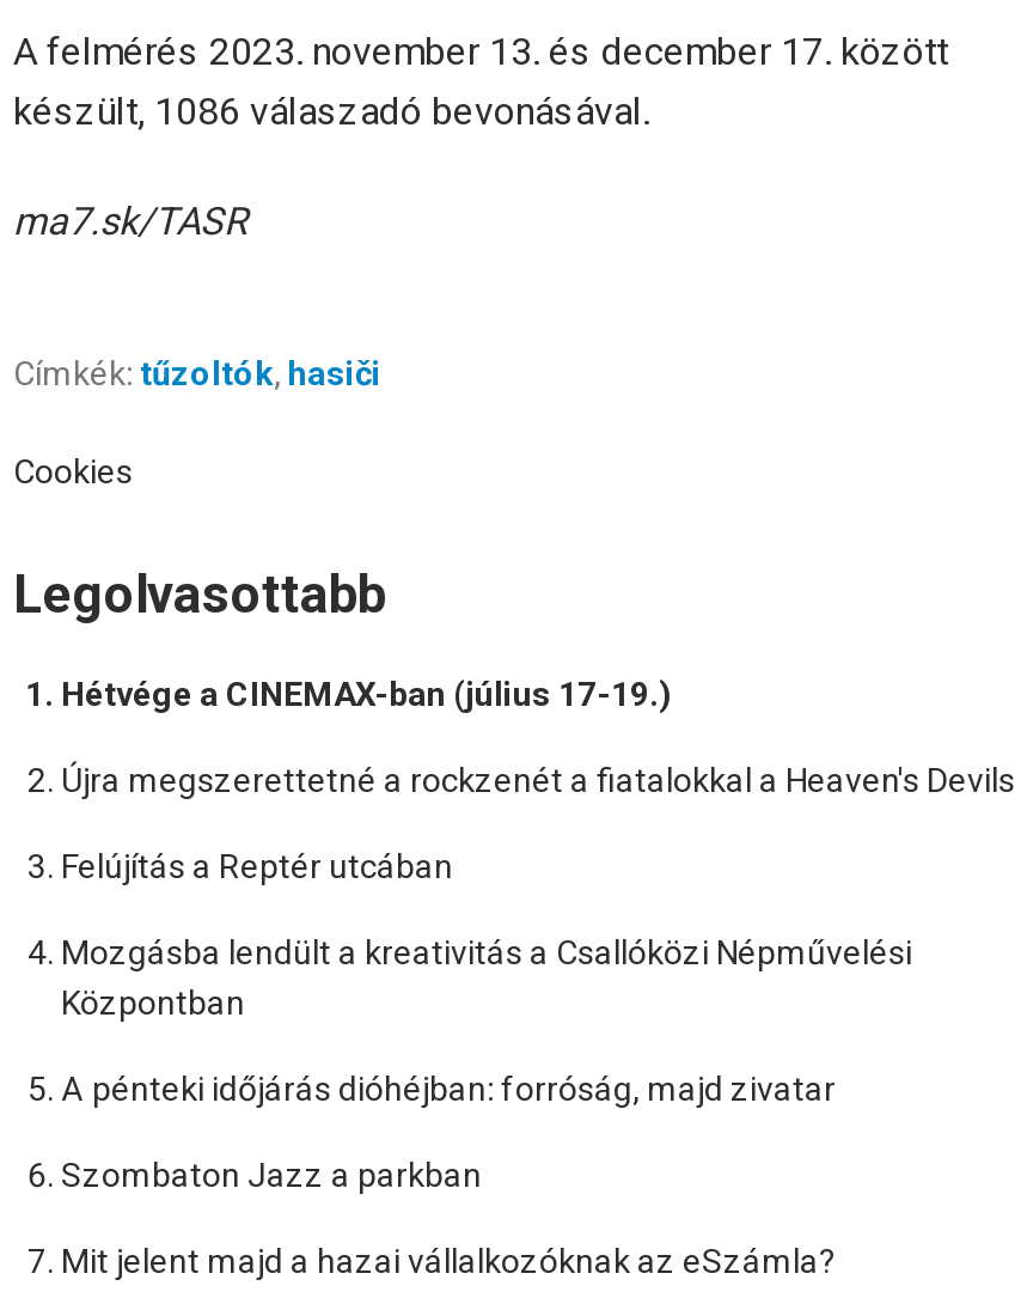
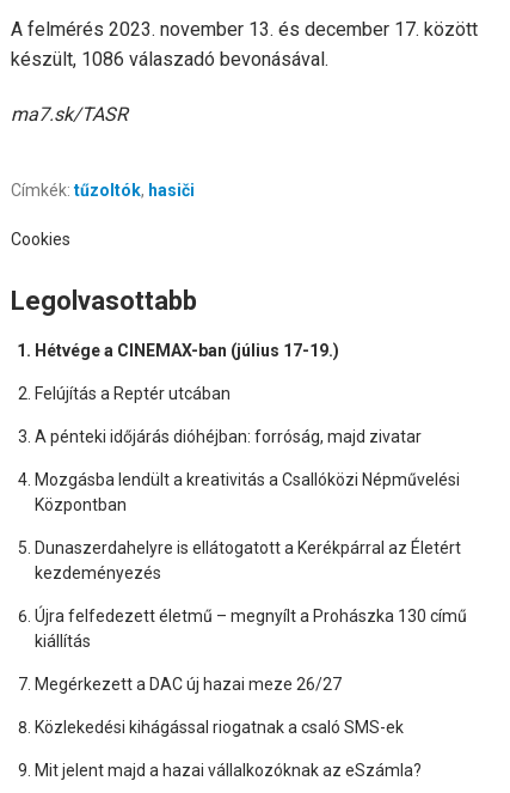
- Újra megszerettetné a rockzenét a fiatalokkal a Heaven's Devils

moved up: Felújítás a Reptér utcában

moved up: A pénteki időjárás dióhéjban: forróság, majd zivatar

- Szombaton Jazz a parkban
+ Dunaszerdahelyre is ellátogatott a Kerékpárral az Életért
+ kezdeményezés
+ Újra felfedezett életmű – megnyílt a Prohászka 130 című
+ kiállítás
+ Megérkezett a DAC új hazai meze 26/27
+ Közlekedési kihágással riogatnak a csaló SMS-ek
